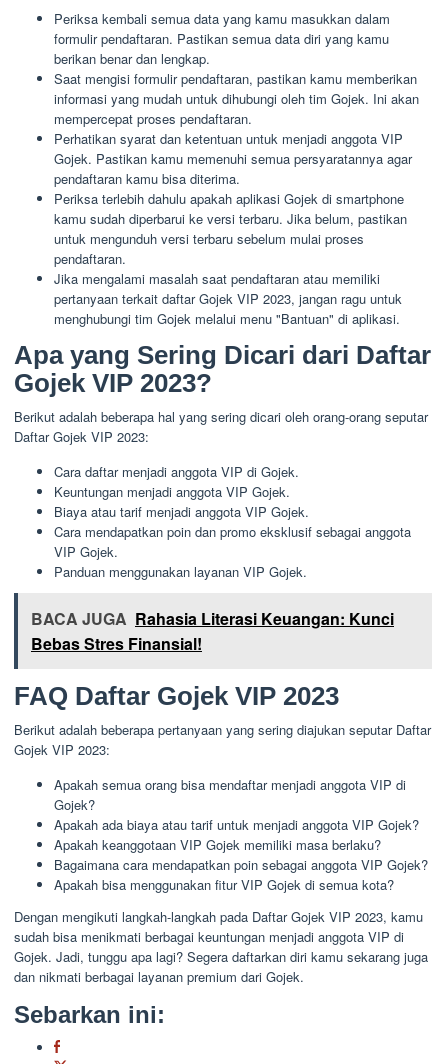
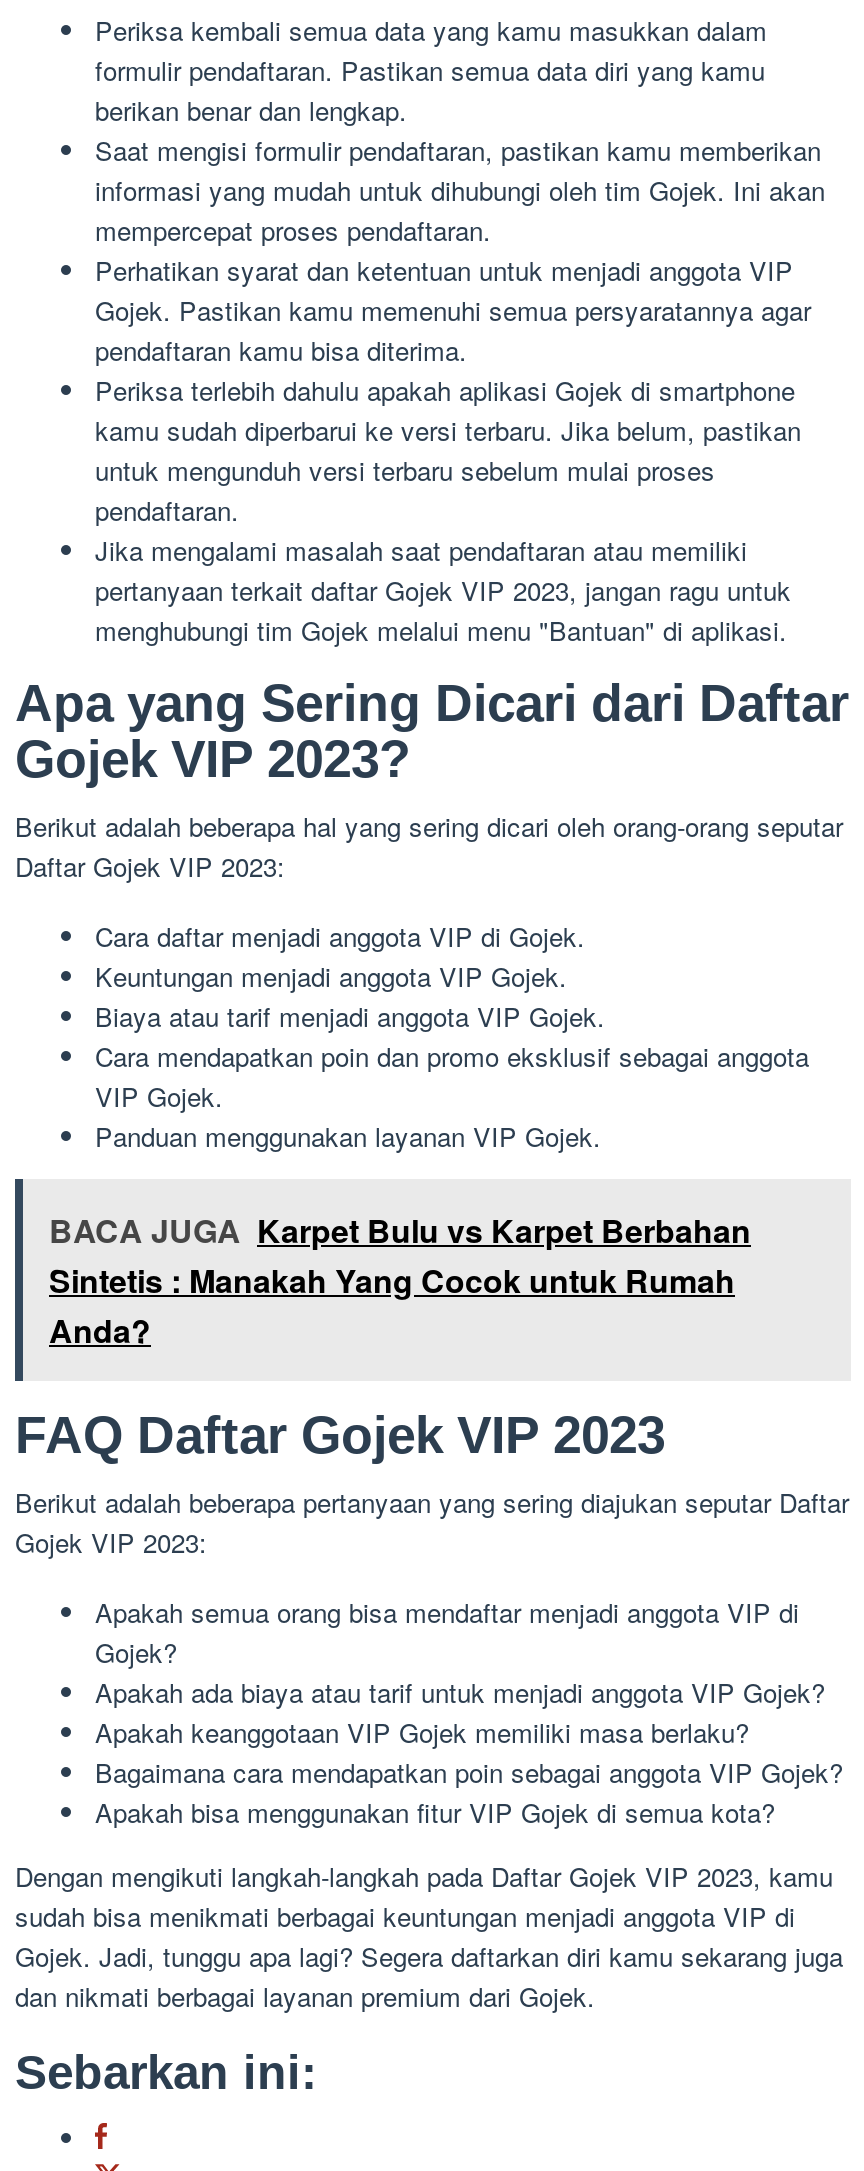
- BACA JUGA Rahasia Literasi Keuangan: Kunci
- Bebas Stres Finansial!
+ BACA JUGA Karpet Bulu vs Karpet Berbahan
+ Sintetis : Manakah Yang Cocok untuk Rumah
+ Anda?
